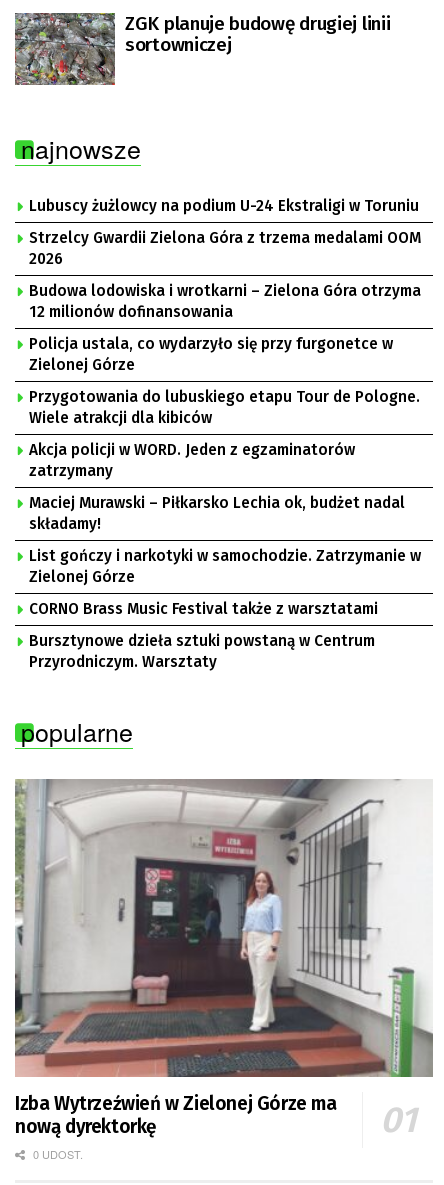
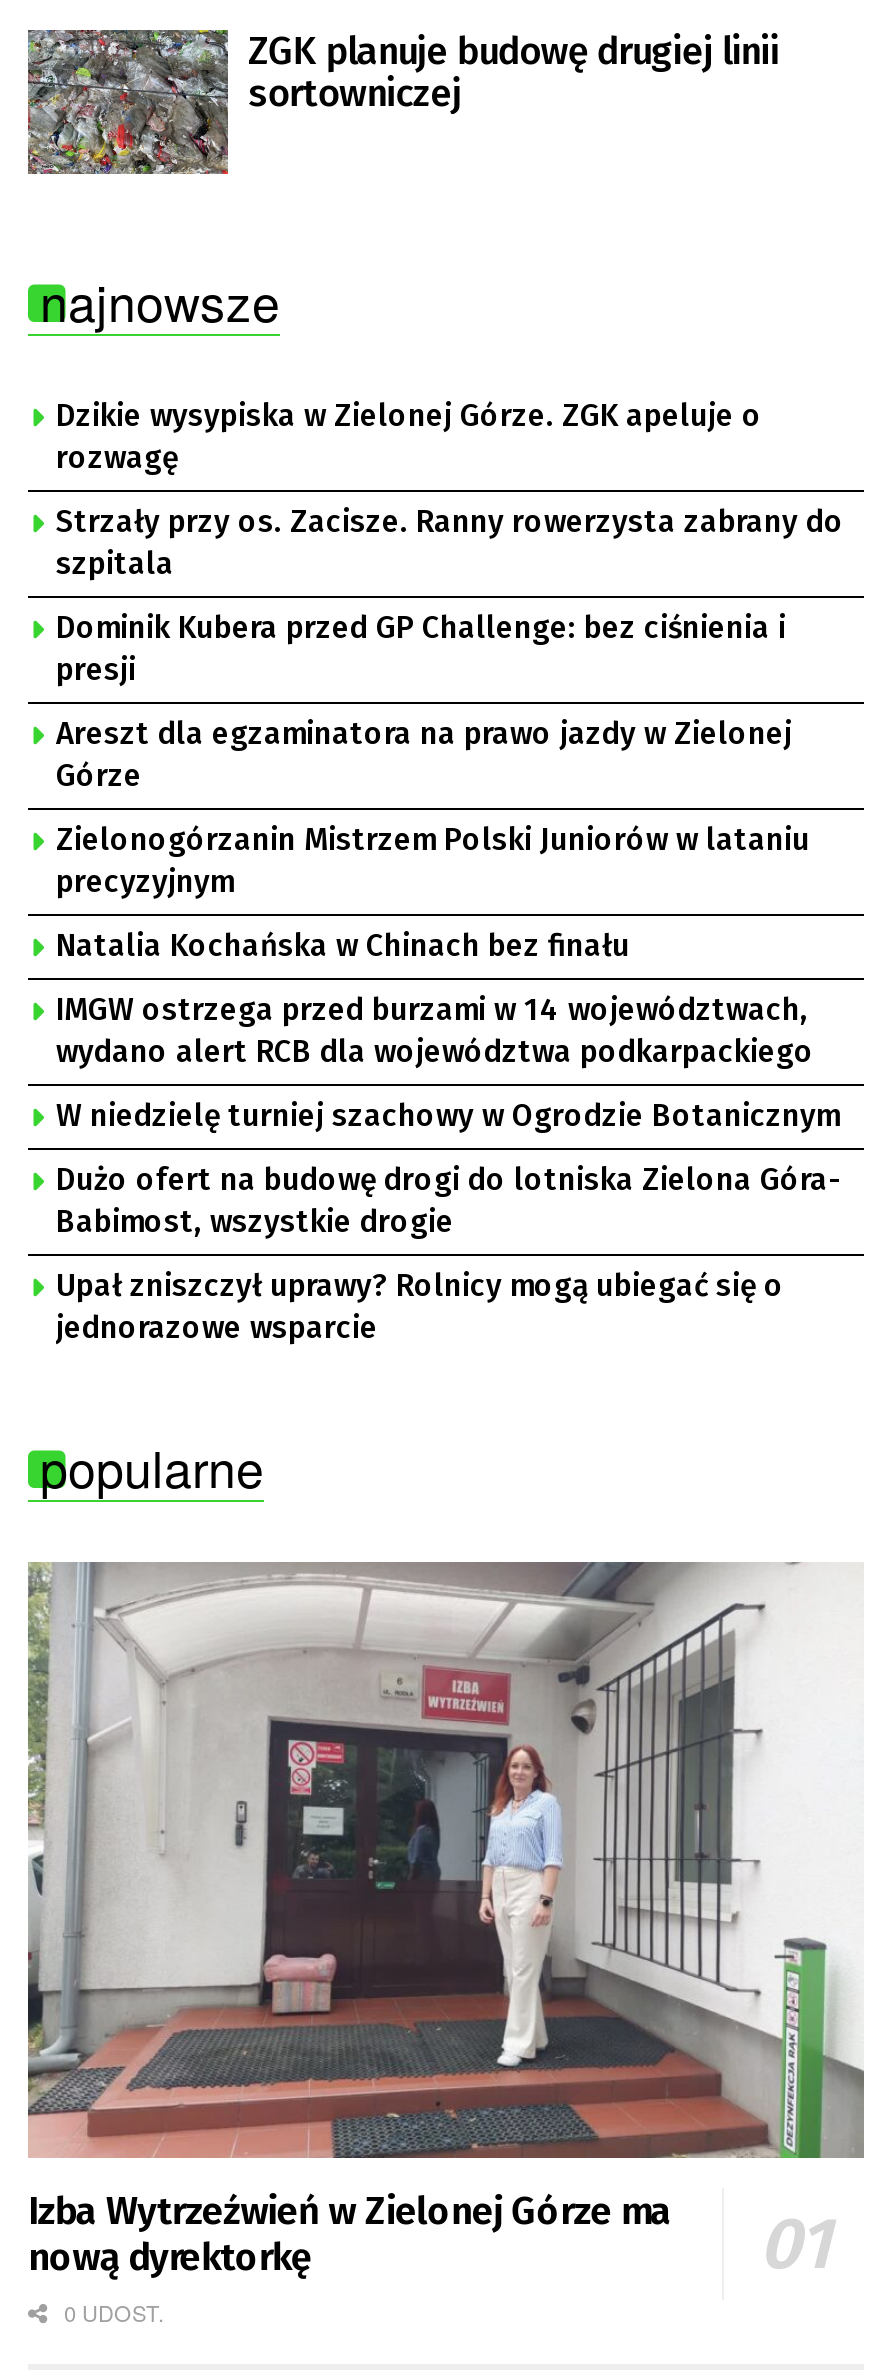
- Lubuscy żużlowcy na podium U-24 Ekstraligi w Toruniu
+ Dzikie wysypiska w Zielonej Górze. ZGK apeluje o
+ rozwagę

- Strzelcy Gwardii Zielona Góra z trzema medalami OOM
- 2026
+ Strzały przy os. Zacisze. Ranny rowerzysta zabrany do
+ szpitala

- Budowa lodowiska i wrotkarni – Zielona Góra otrzyma
- 12 milionów dofinansowania
+ Dominik Kubera przed GP Challenge: bez ciśnienia i
+ presji

- Policja ustala, co wydarzyło się przy furgonetce w
- Zielonej Górze
+ Areszt dla egzaminatora na prawo jazdy w Zielonej
+ Górze

- Przygotowania do lubuskiego etapu Tour de Pologne.
- Wiele atrakcji dla kibiców
+ Zielonogórzanin Mistrzem Polski Juniorów w lataniu
+ precyzyjnym

- Akcja policji w WORD. Jeden z egzaminatorów
- zatrzymany
+ Natalia Kochańska w Chinach bez finału

- Maciej Murawski – Piłkarsko Lechia ok, budżet nadal
- składamy!
+ IMGW ostrzega przed burzami w 14 województwach,
+ wydano alert RCB dla województwa podkarpackiego

- List gończy i narkotyki w samochodzie. Zatrzymanie w
- Zielonej Górze
+ W niedzielę turniej szachowy w Ogrodzie Botanicznym

- CORNO Brass Music Festival także z warsztatami
+ Dużo ofert na budowę drogi do lotniska Zielona Góra-
+ Babimost, wszystkie drogie

- Bursztynowe dzieła sztuki powstaną w Centrum
- Przyrodniczym. Warsztaty
+ Upał zniszczył uprawy? Rolnicy mogą ubiegać się o
+ jednorazowe wsparcie
